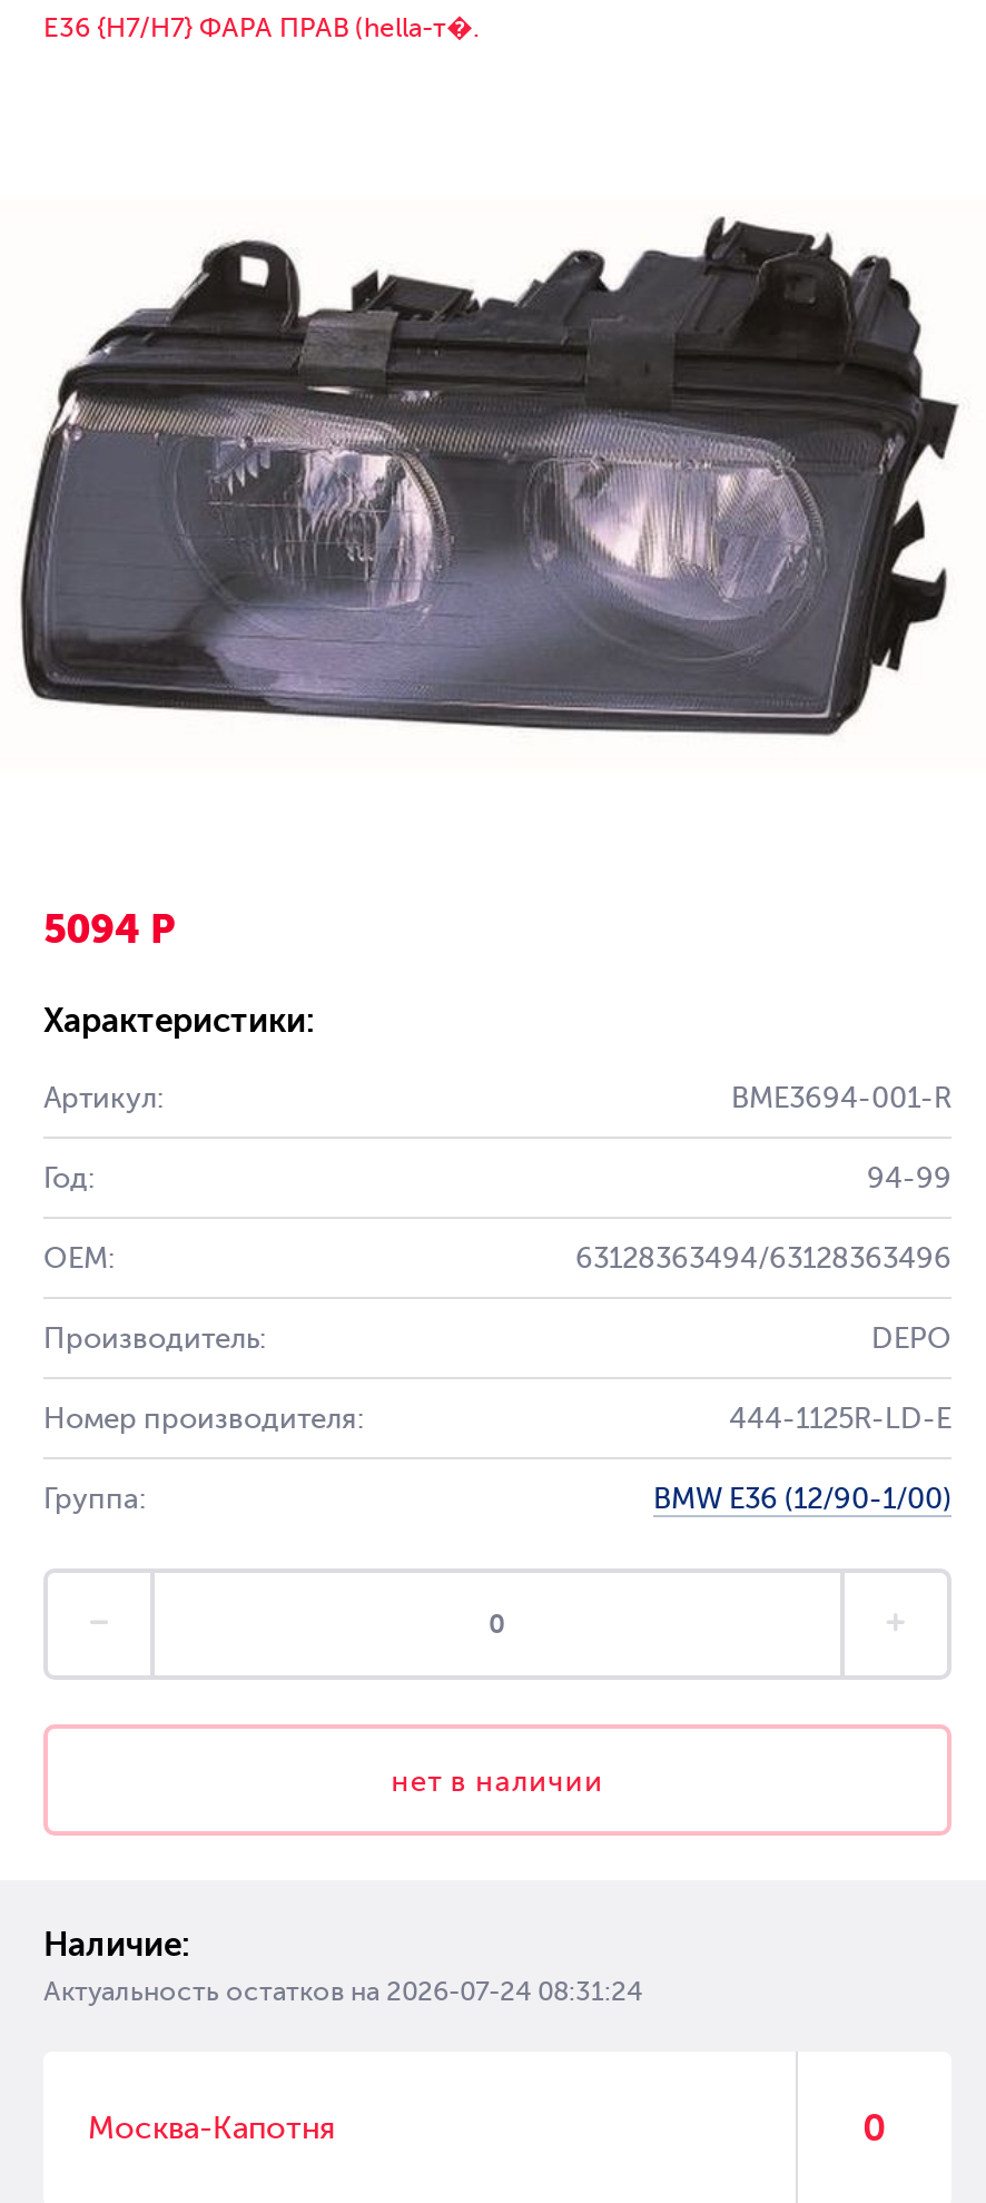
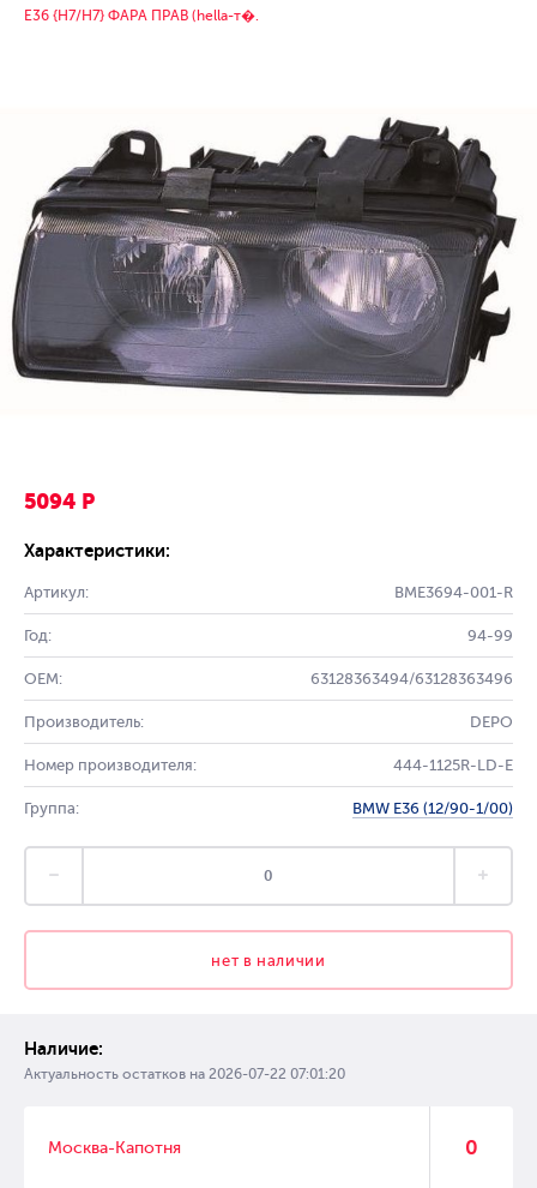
- Актуальность остатков на 2026-07-24 08:31:24
+ Актуальность остатков на 2026-07-22 07:01:20
